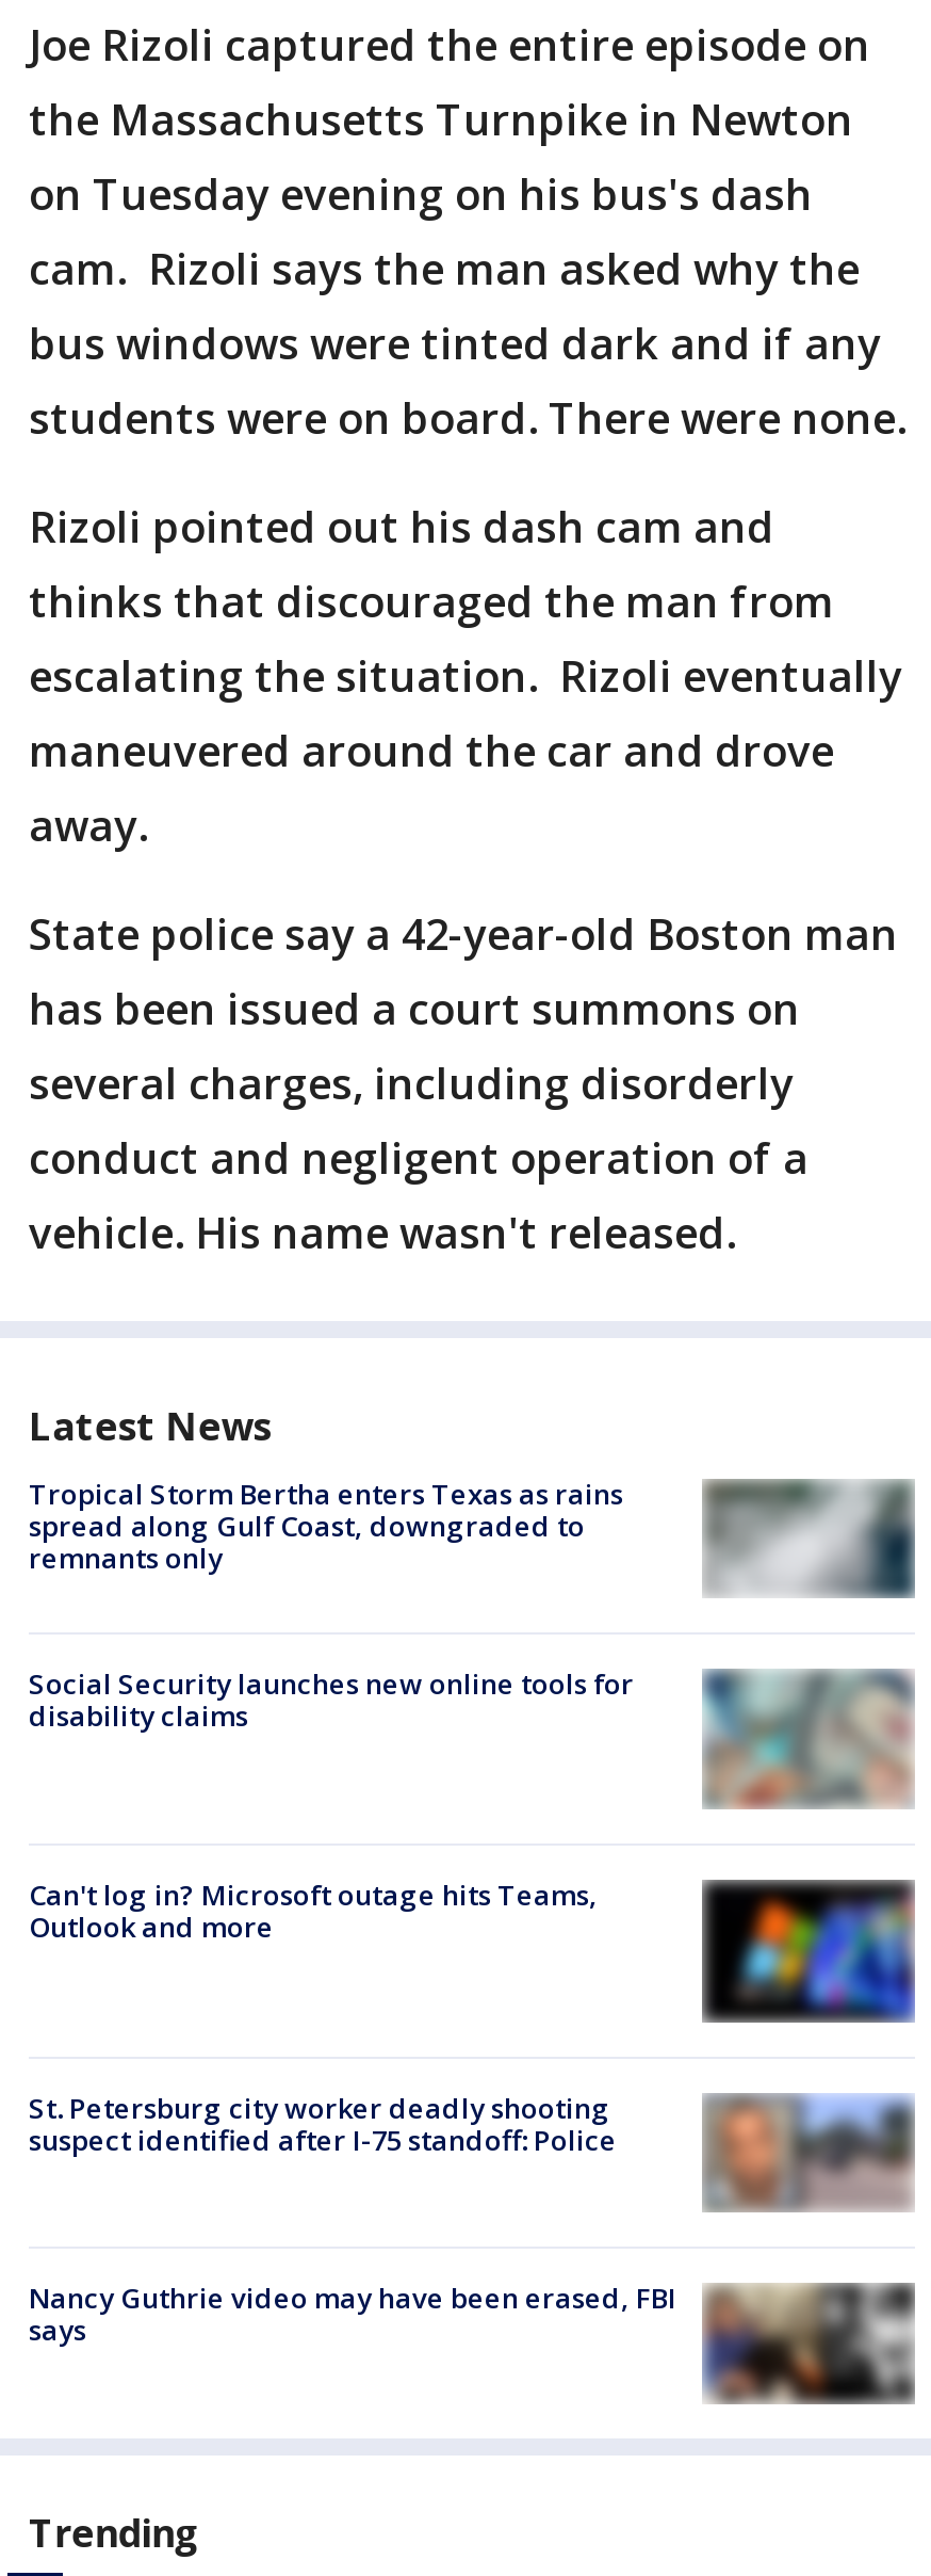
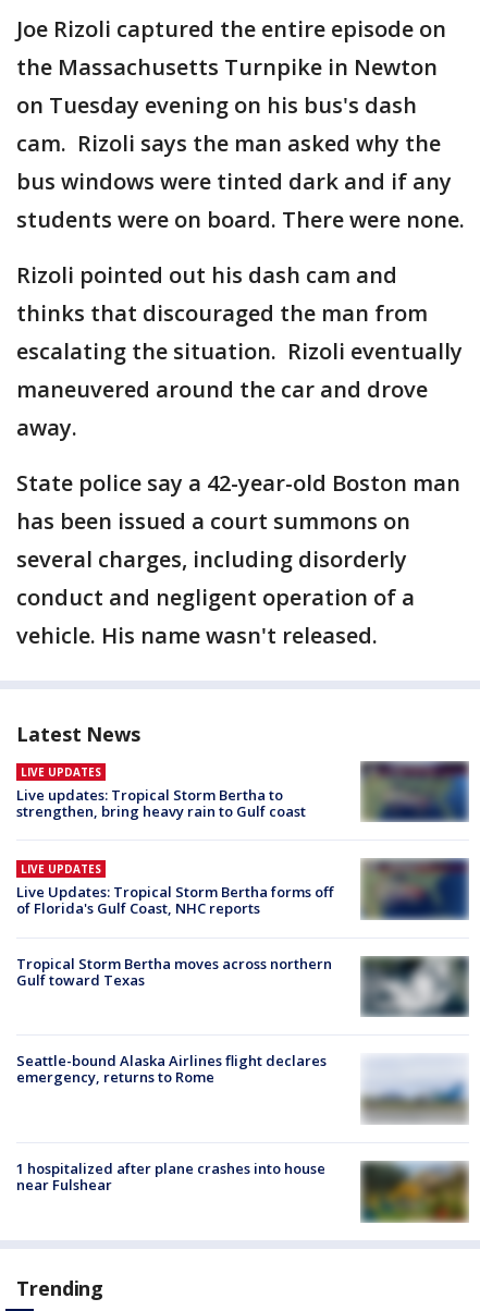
- Tropical Storm Bertha enters Texas as rains
- spread along Gulf Coast, downgraded to
- remnants only
+ LIVE UPDATES
+ Live updates: Tropical Storm Bertha to
+ strengthen, bring heavy rain to Gulf coast

- [image]
+ [image]

- [image]
- Social Security launches new online tools for
- disability claims
+ [image]
+ LIVE UPDATES
+ Live Updates: Tropical Storm Bertha forms off
+ of Florida's Gulf Coast, NHC reports

- Can't log in? Microsoft outage hits Teams,
- Outlook and more
+ Tropical Storm Bertha moves across northern
+ Gulf toward Texas

- [image]
+ [image]

- [image]
- St. Petersburg city worker deadly shooting
- suspect identified after I-75 standoff: Police
+ [image]
+ Seattle-bound Alaska Airlines flight declares
+ emergency, returns to Rome

- [image]
- Nancy Guthrie video may have been erased, FBI
- says
+ [image]
+ 1 hospitalized after plane crashes into house
+ near Fulshear
